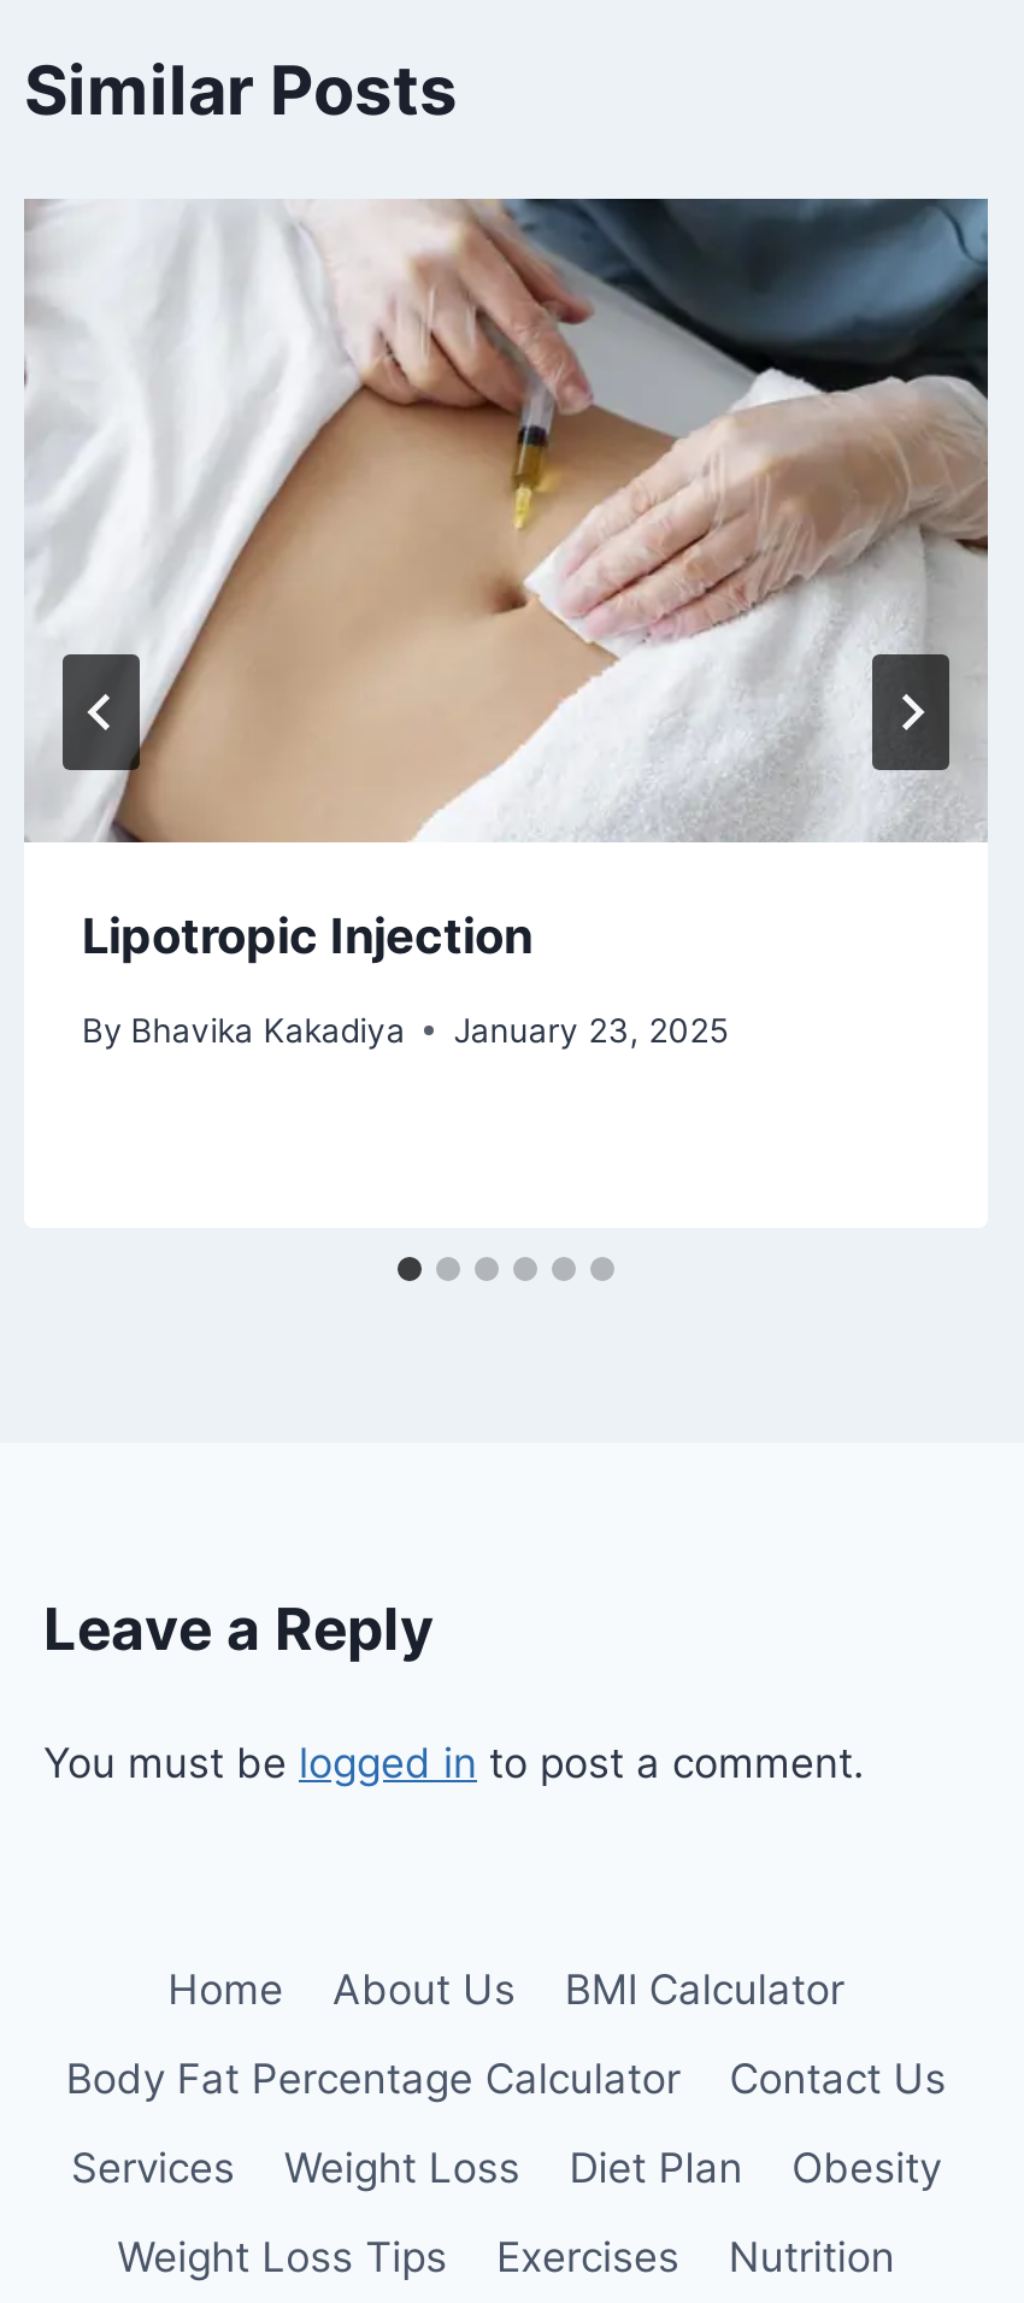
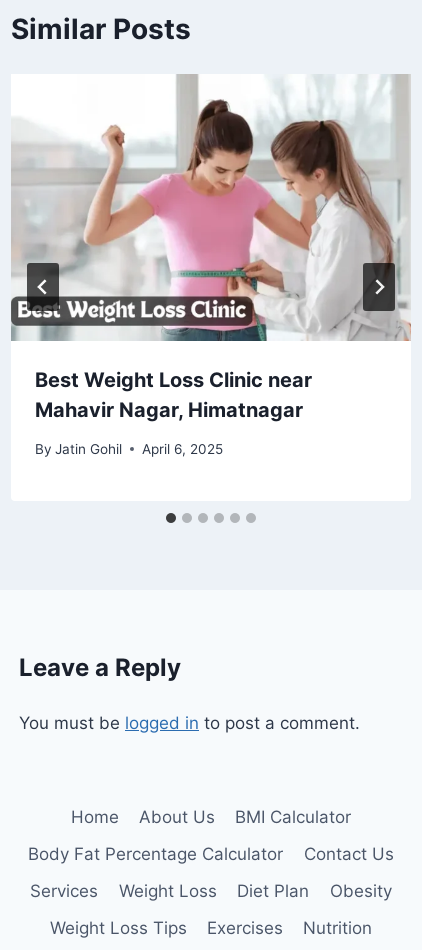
- [image]
- Lipotropic Injection
+ [image]
+ Best Weight Loss Clinic near
+ Mahavir Nagar, Himatnagar

- By Bhavika Kakadiya
- January 23, 2025
+ By Jatin Gohil
+ April 6, 2025
